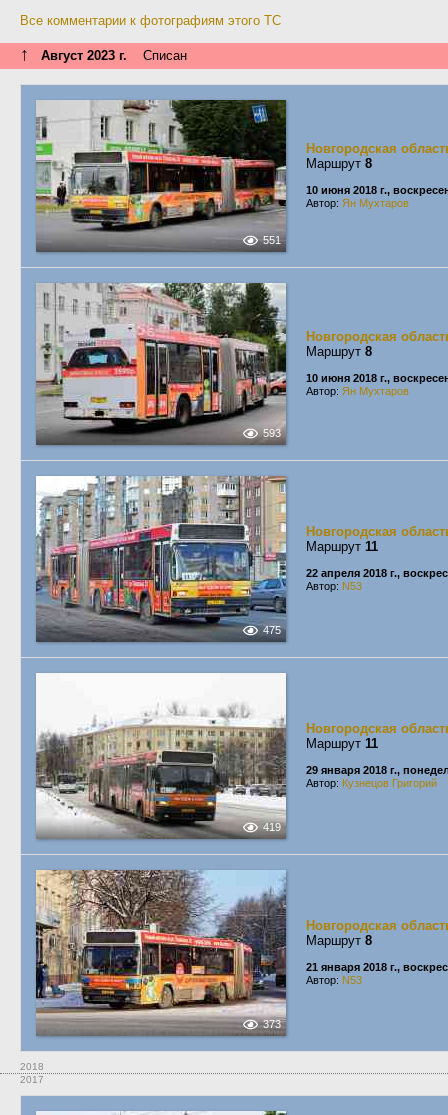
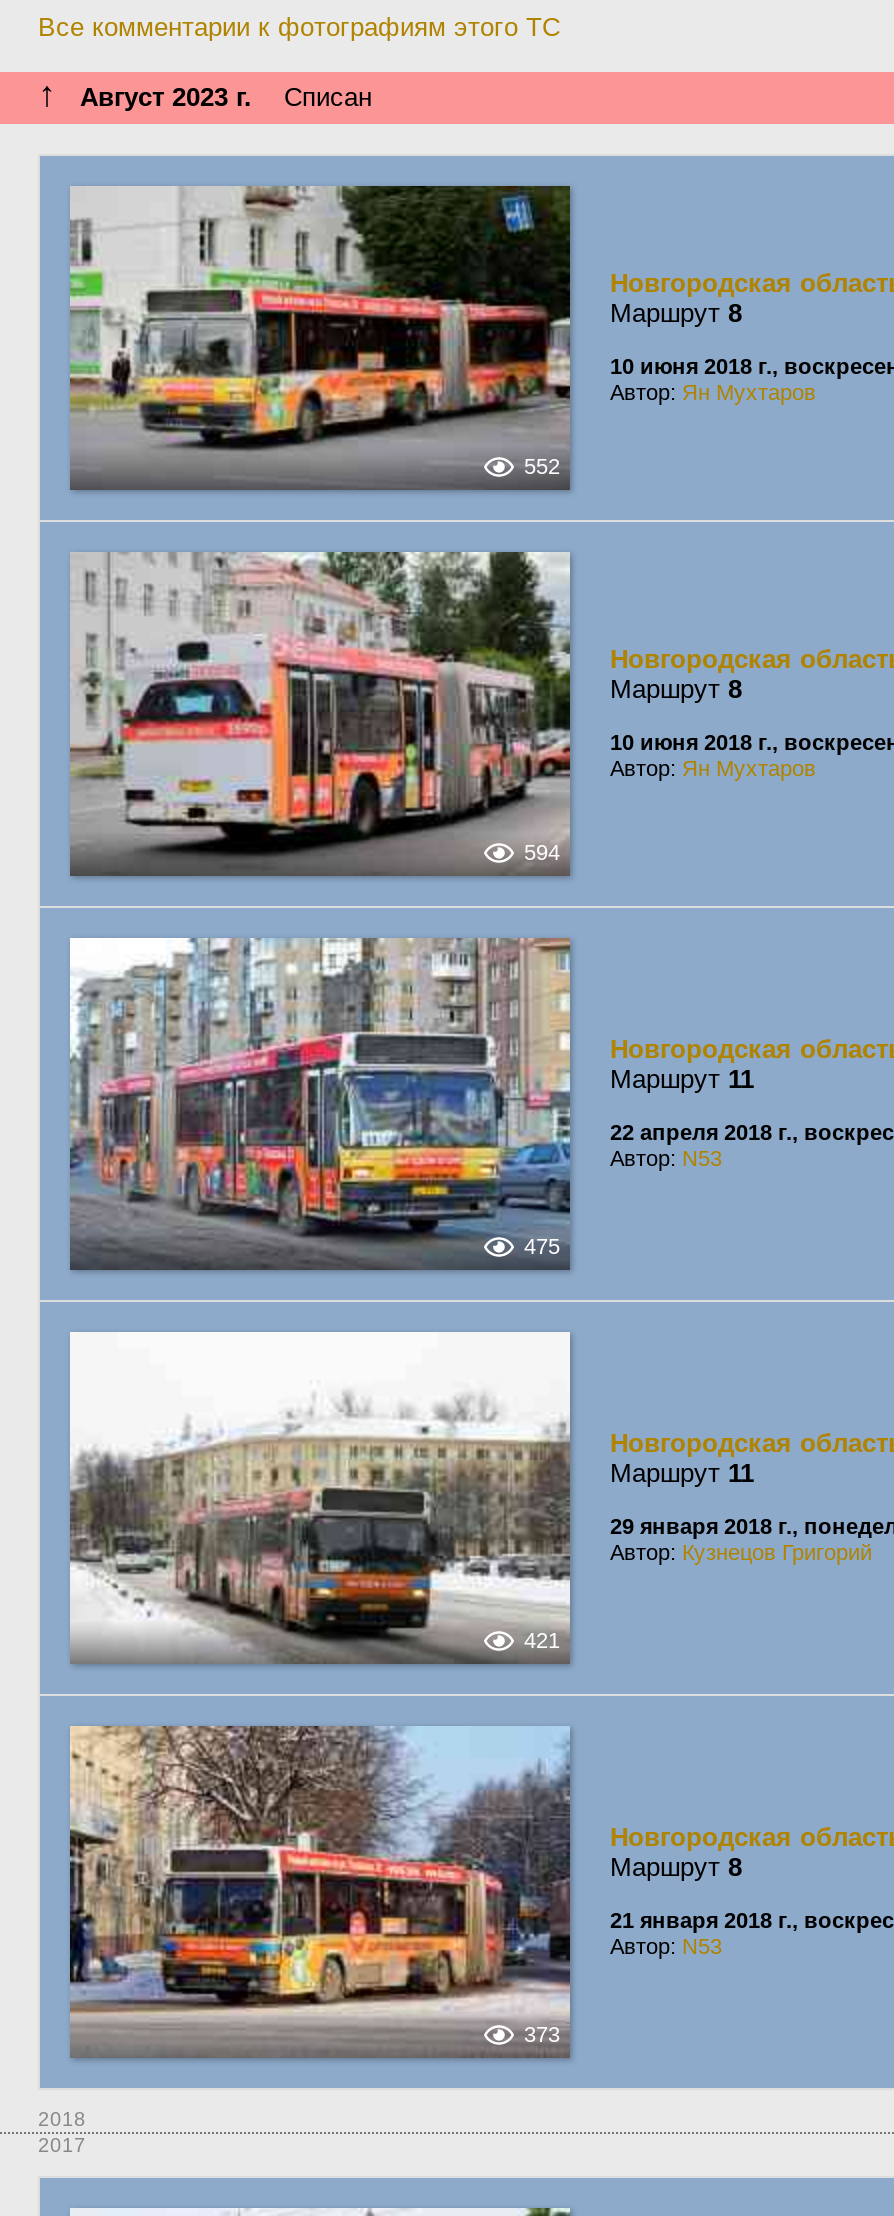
- 551
+ 552

- 593
+ 594

- 419
+ 421
